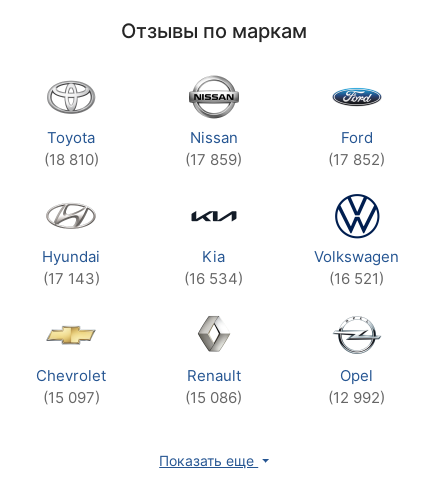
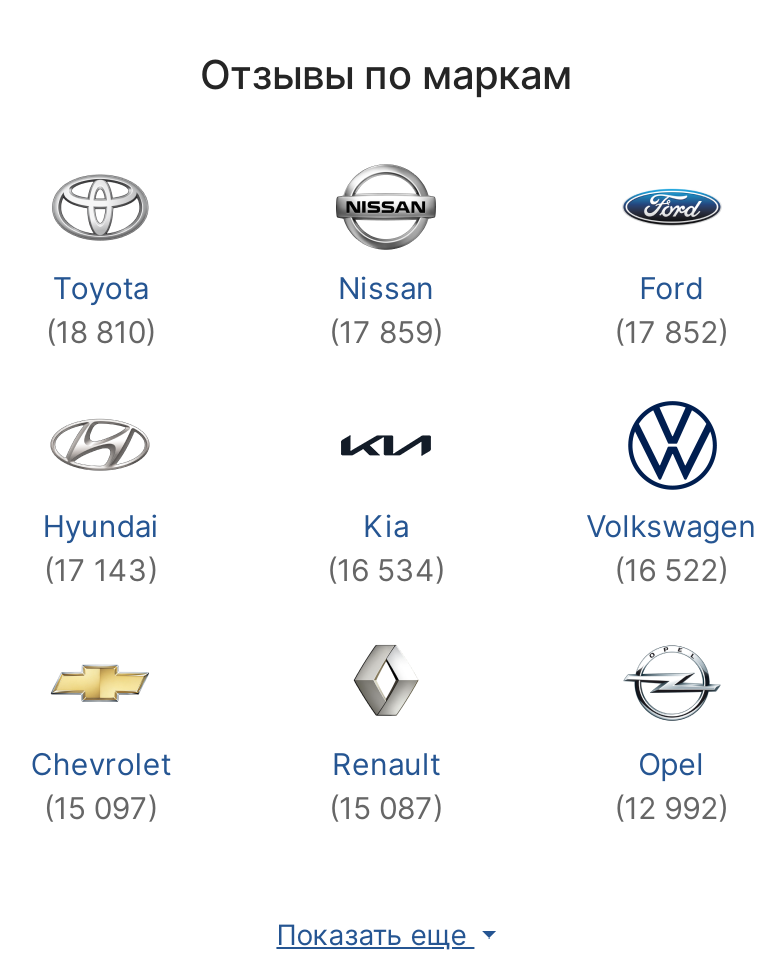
- (16 521)
+ (16 522)

- (15 086)
+ (15 087)
